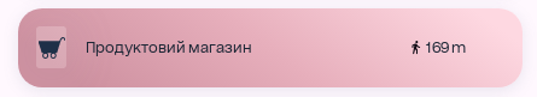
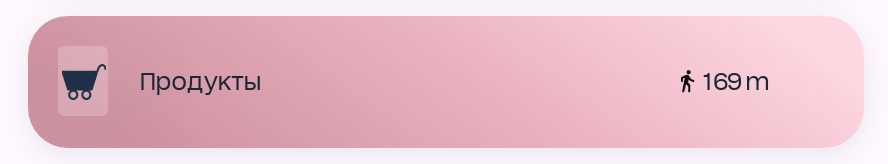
- Продуктовий магазин
+ Продукты
